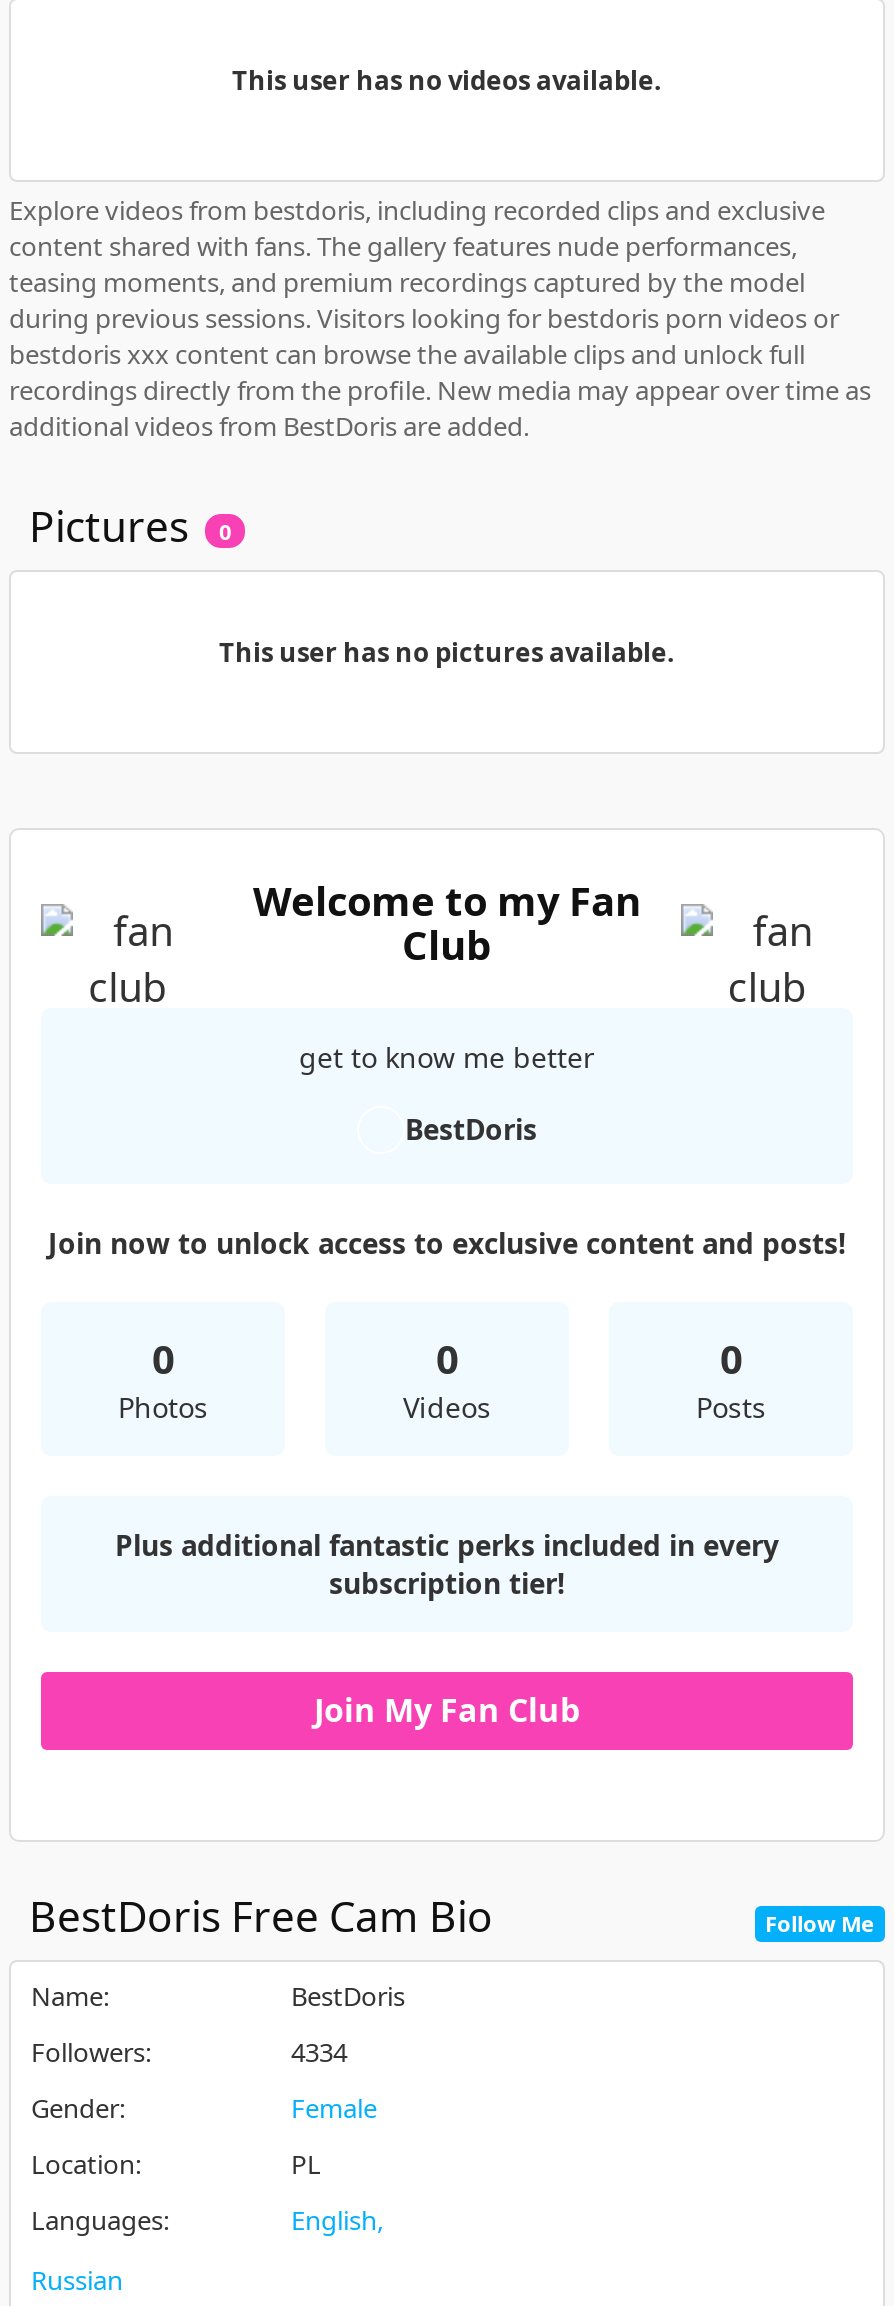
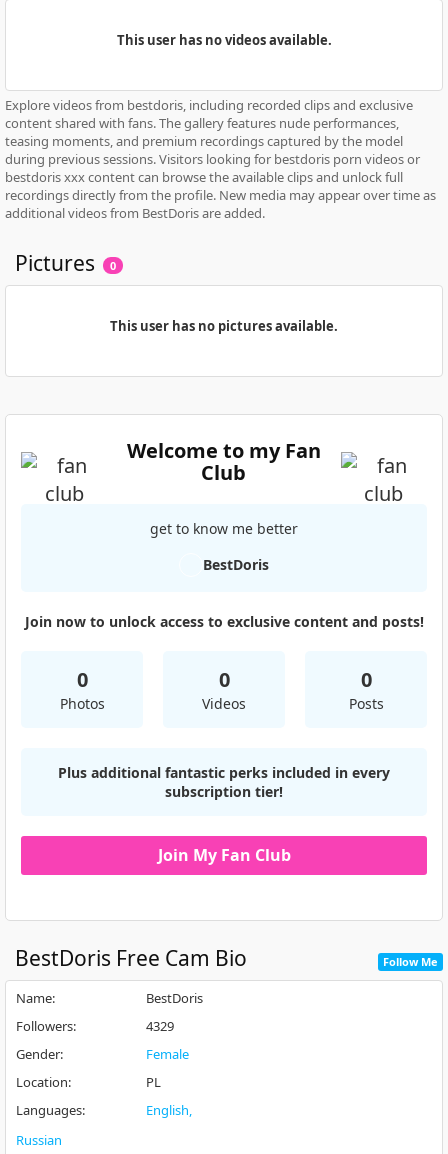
- 4334
+ 4329
